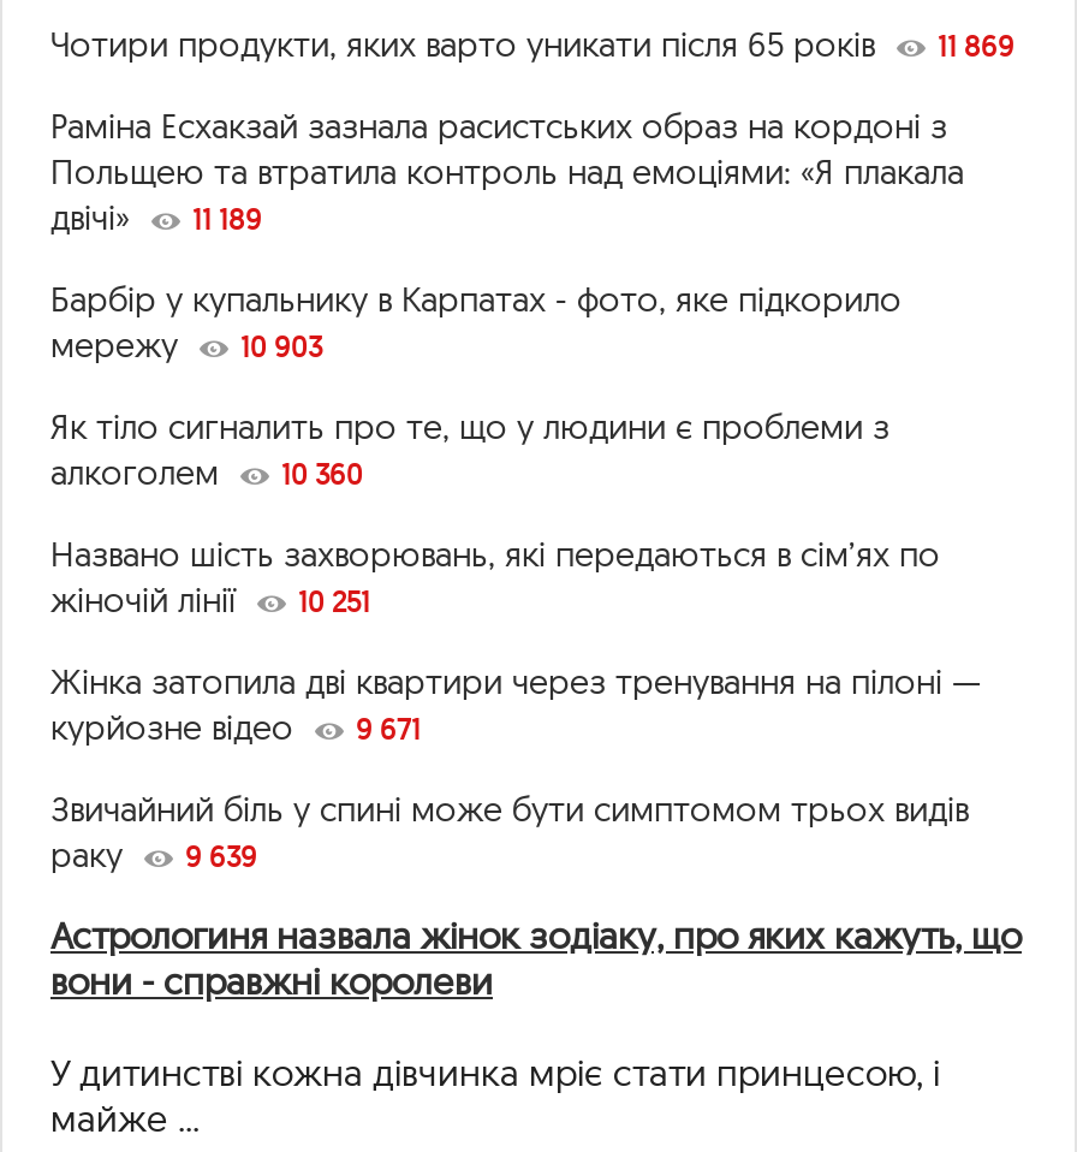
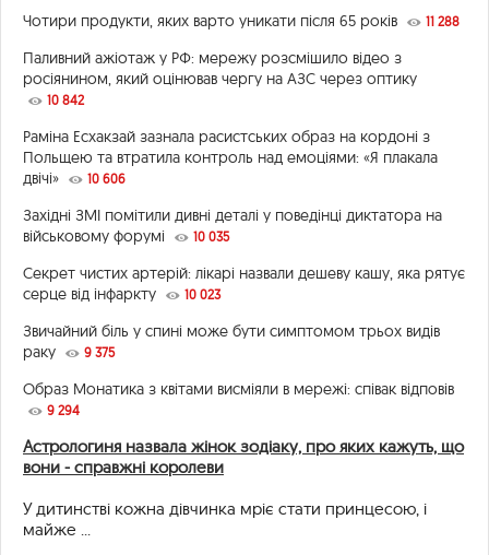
- 11 869
+ 11 288
+ Паливний ажіотаж у РФ: мережу розсмішило відео з
+ росіянином, який оцінював чергу на АЗС через оптику
+ 10 842

moved down: Раміна Есхакзай зазнала расистських образ на кордоні з | Польщею та втратила контроль над емоціями: «Я плакала | двічі»

- 11 189
- Барбір у купальнику в Карпатах - фото, яке підкорило
- мережу
- 10 903
- Як тіло сигналить про те, що у людини є проблеми з
- алкоголем
- 10 360
- Названо шість захворювань, які передаються в сім’ях по
- жіночій лінії
- 10 251
- Жінка затопила дві квартири через тренування на пілоні —
- курйозне відео
- 9 671
+ 10 606
+ Західні ЗМІ помітили дивні деталі у поведінці диктатора на
+ військовому форумі
+ 10 035
+ Секрет чистих артерій: лікарі назвали дешеву кашу, яка рятує
+ серце від інфаркту
+ 10 023

moved up: Звичайний біль у спині може бути симптомом трьох видів | раку

- 9 639
+ 9 375
+ Образ Монатика з квітами висміяли в мережі: співак відповів
+ 9 294
